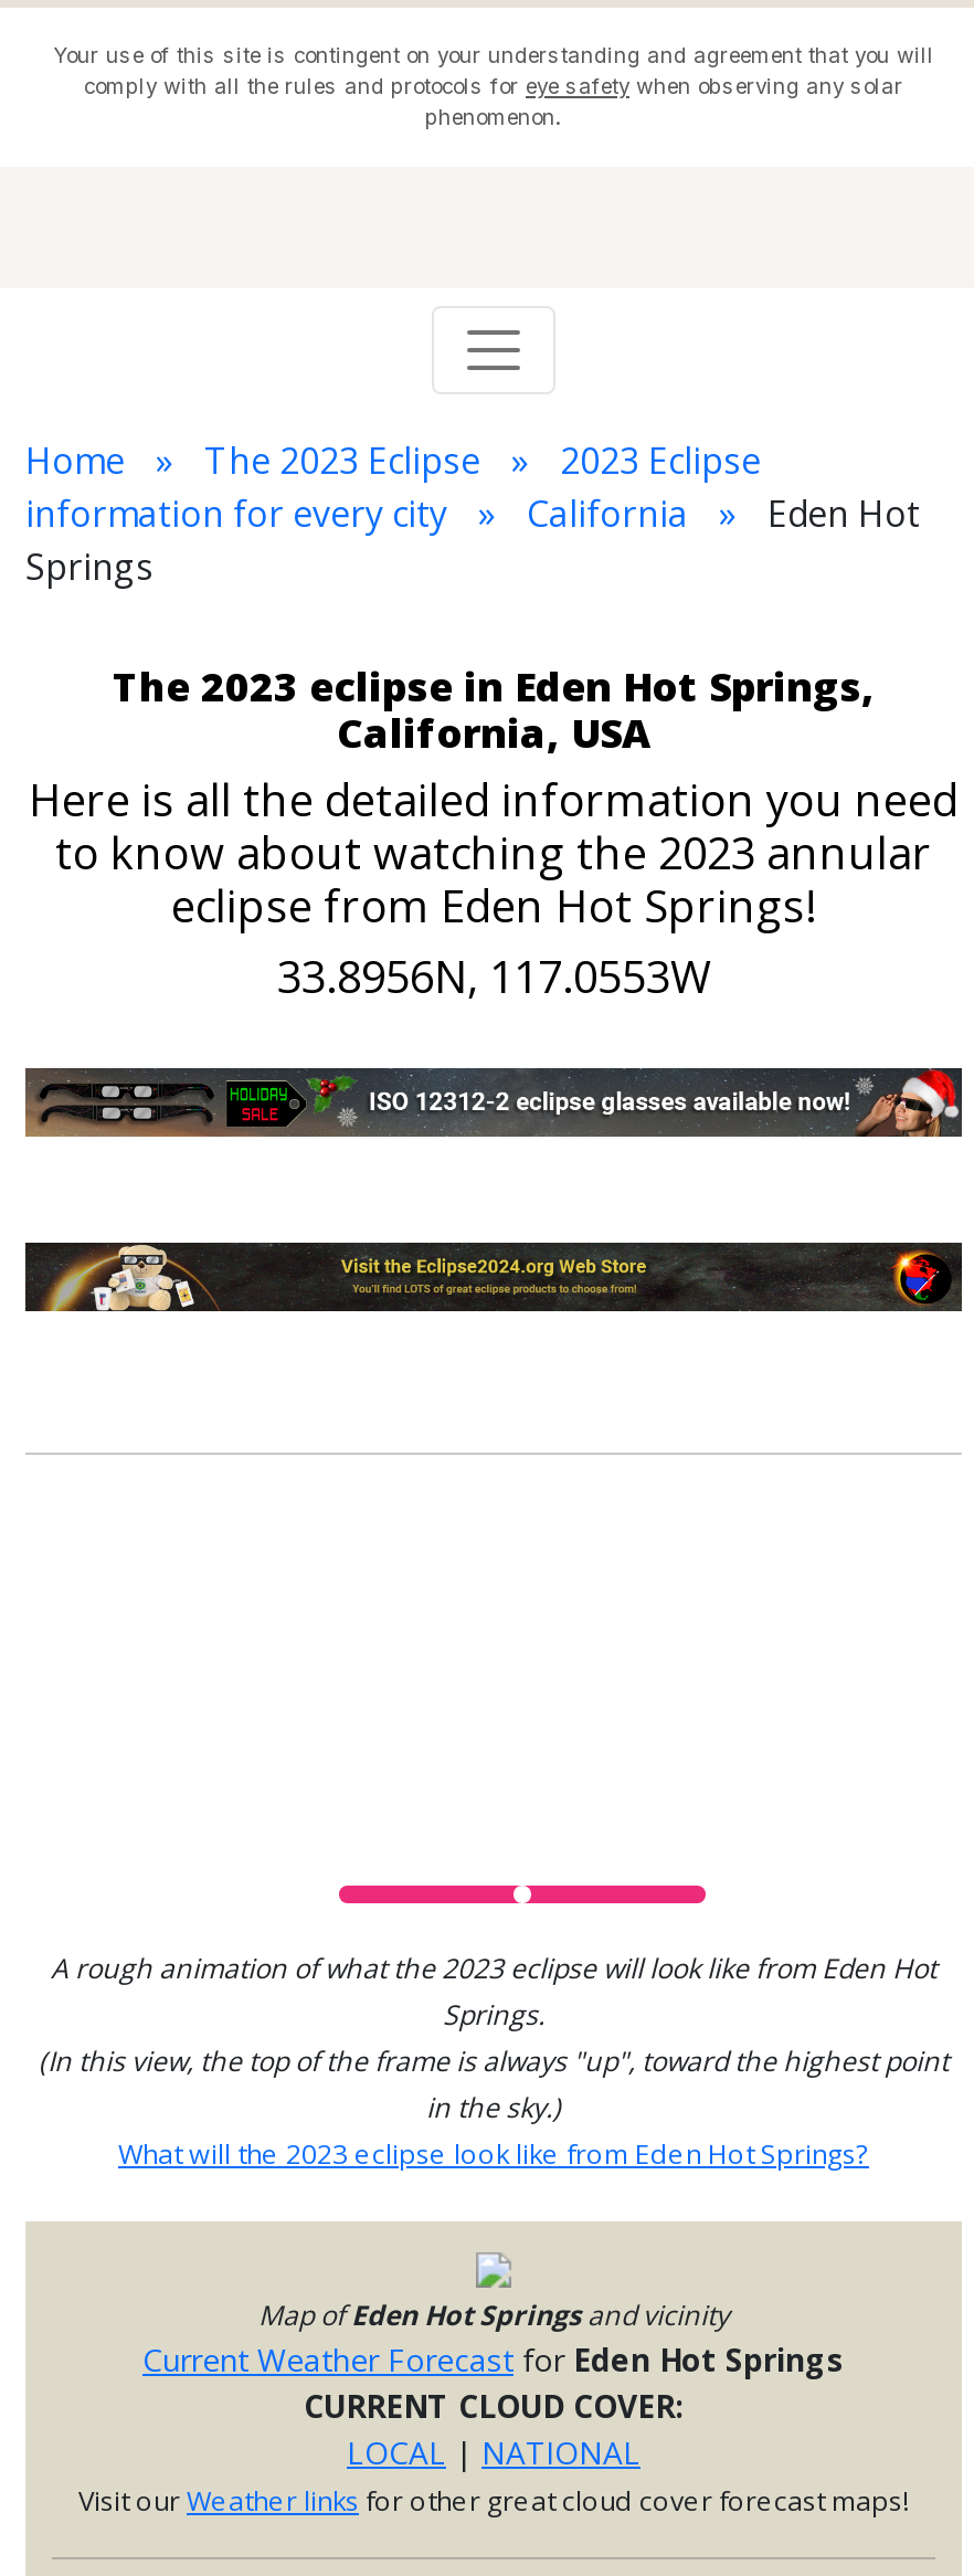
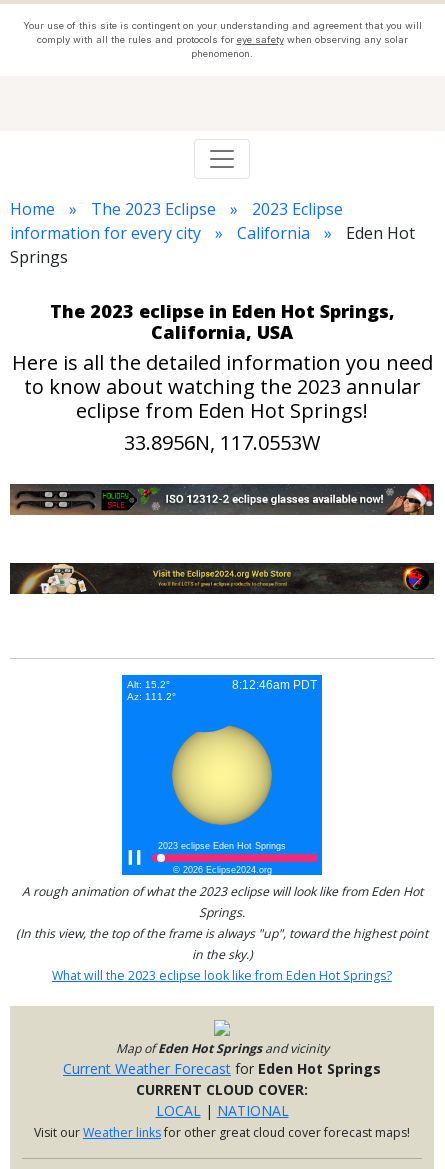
+ [image]
